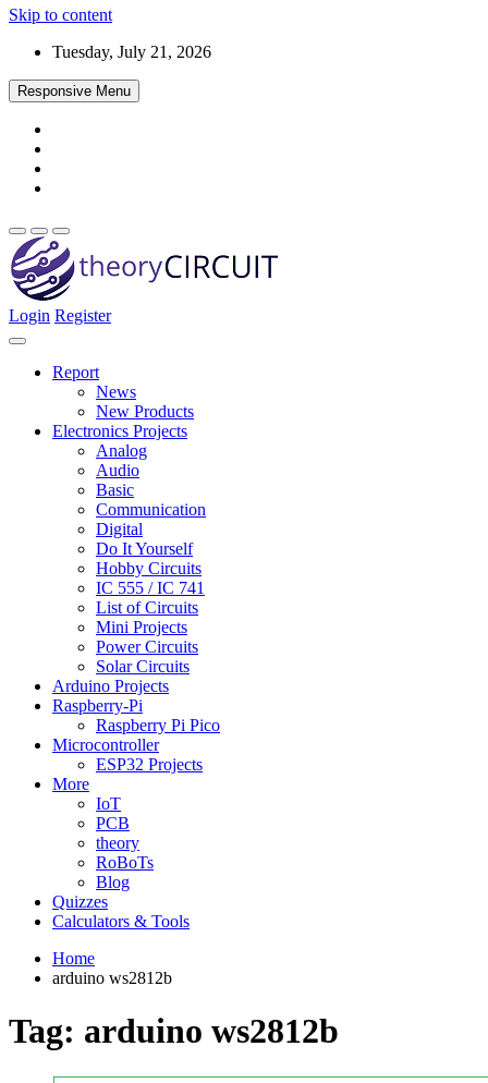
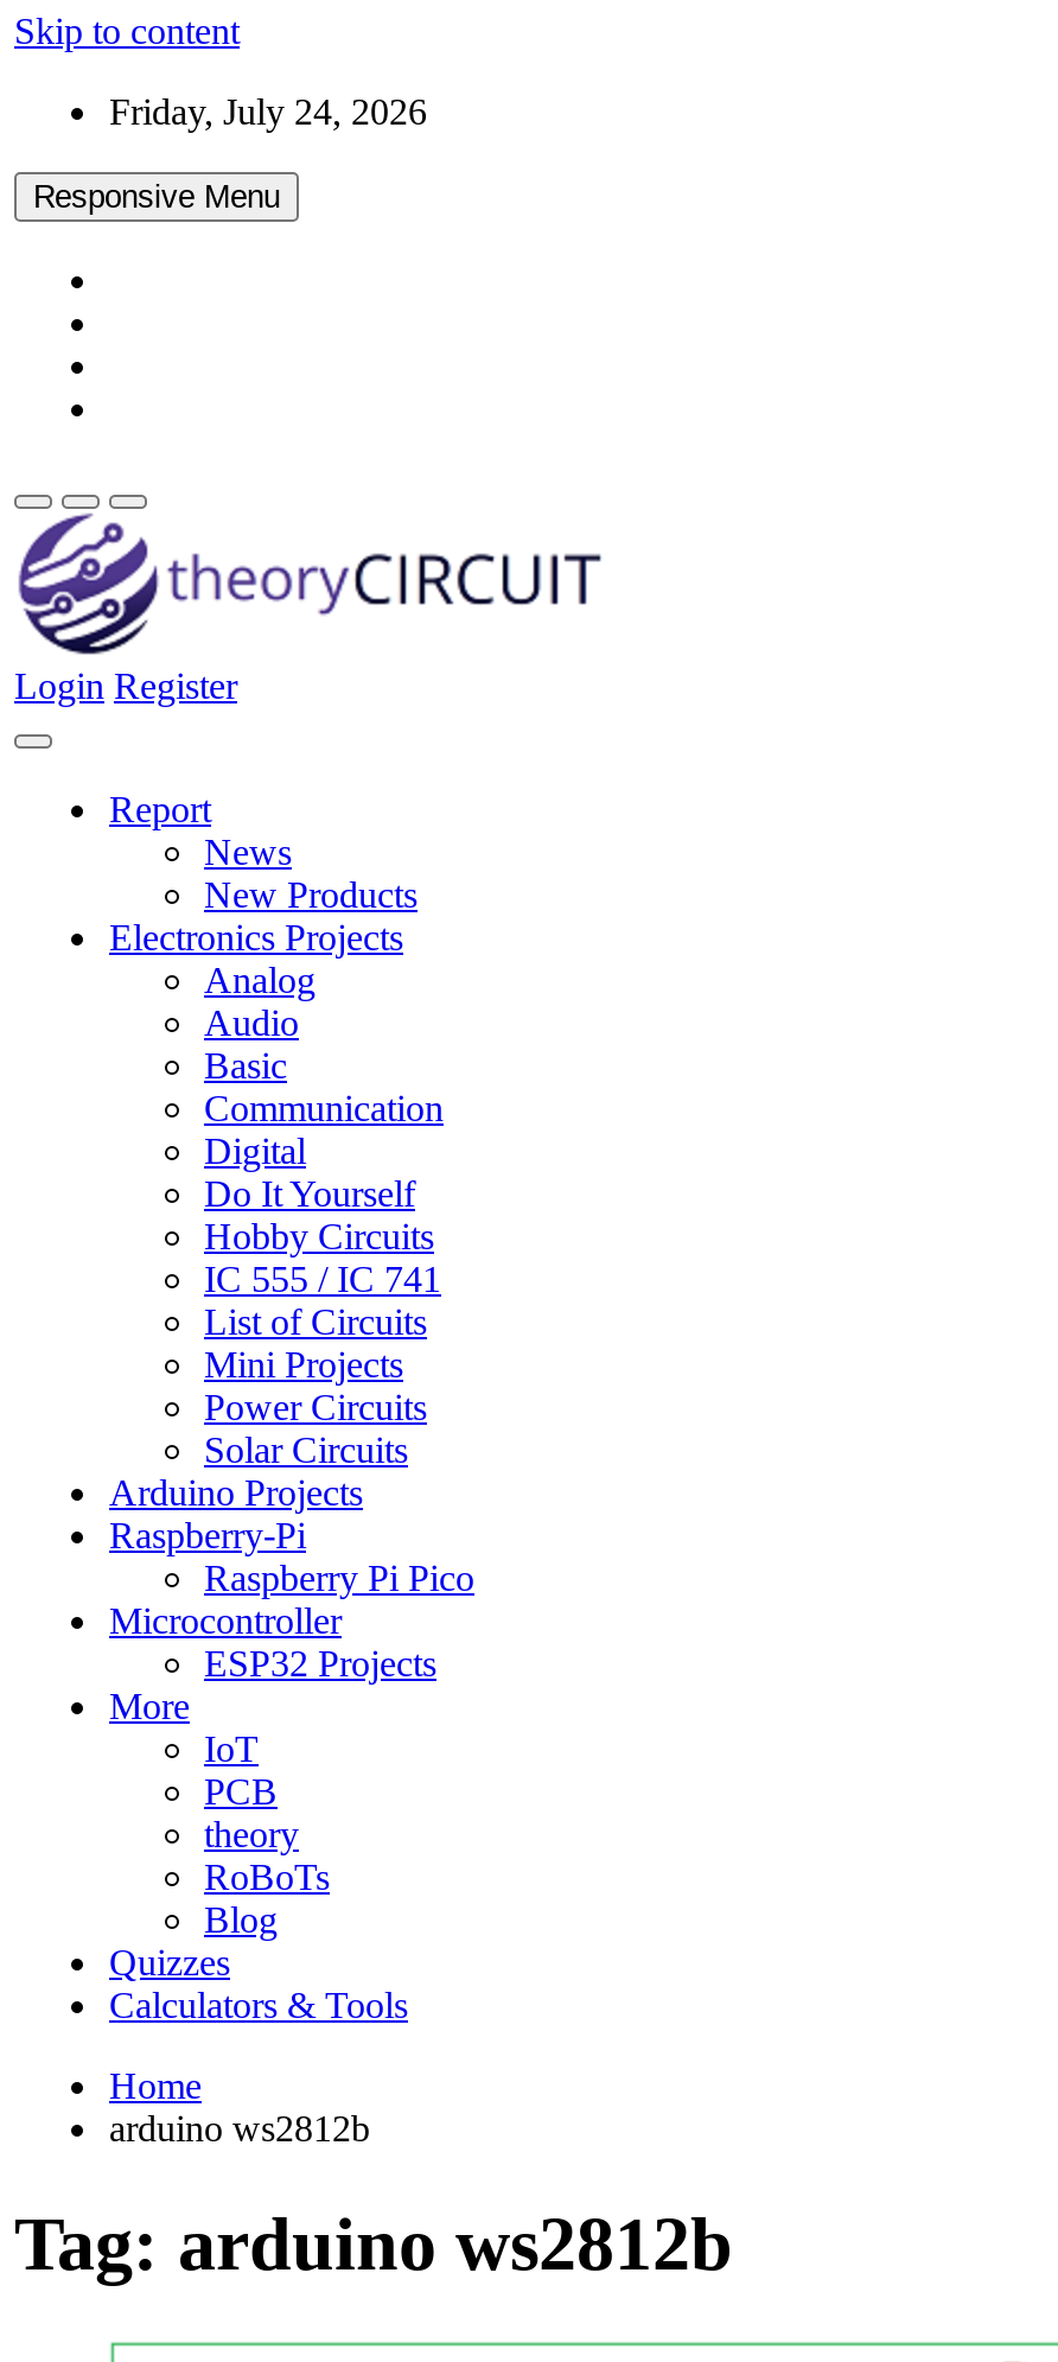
- Tuesday, July 21, 2026
+ Friday, July 24, 2026
